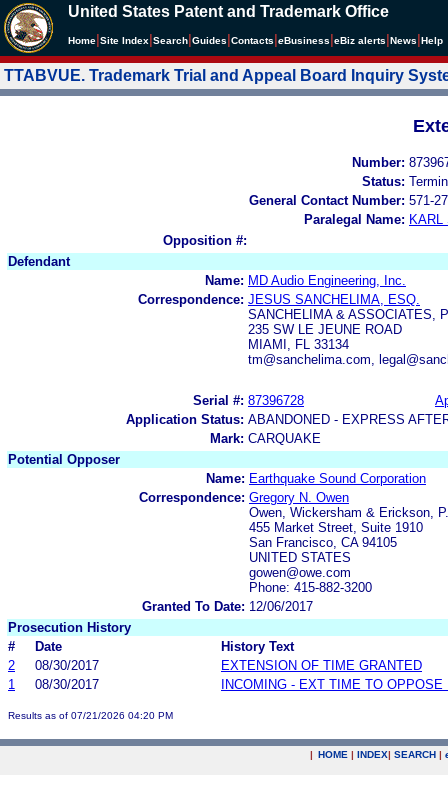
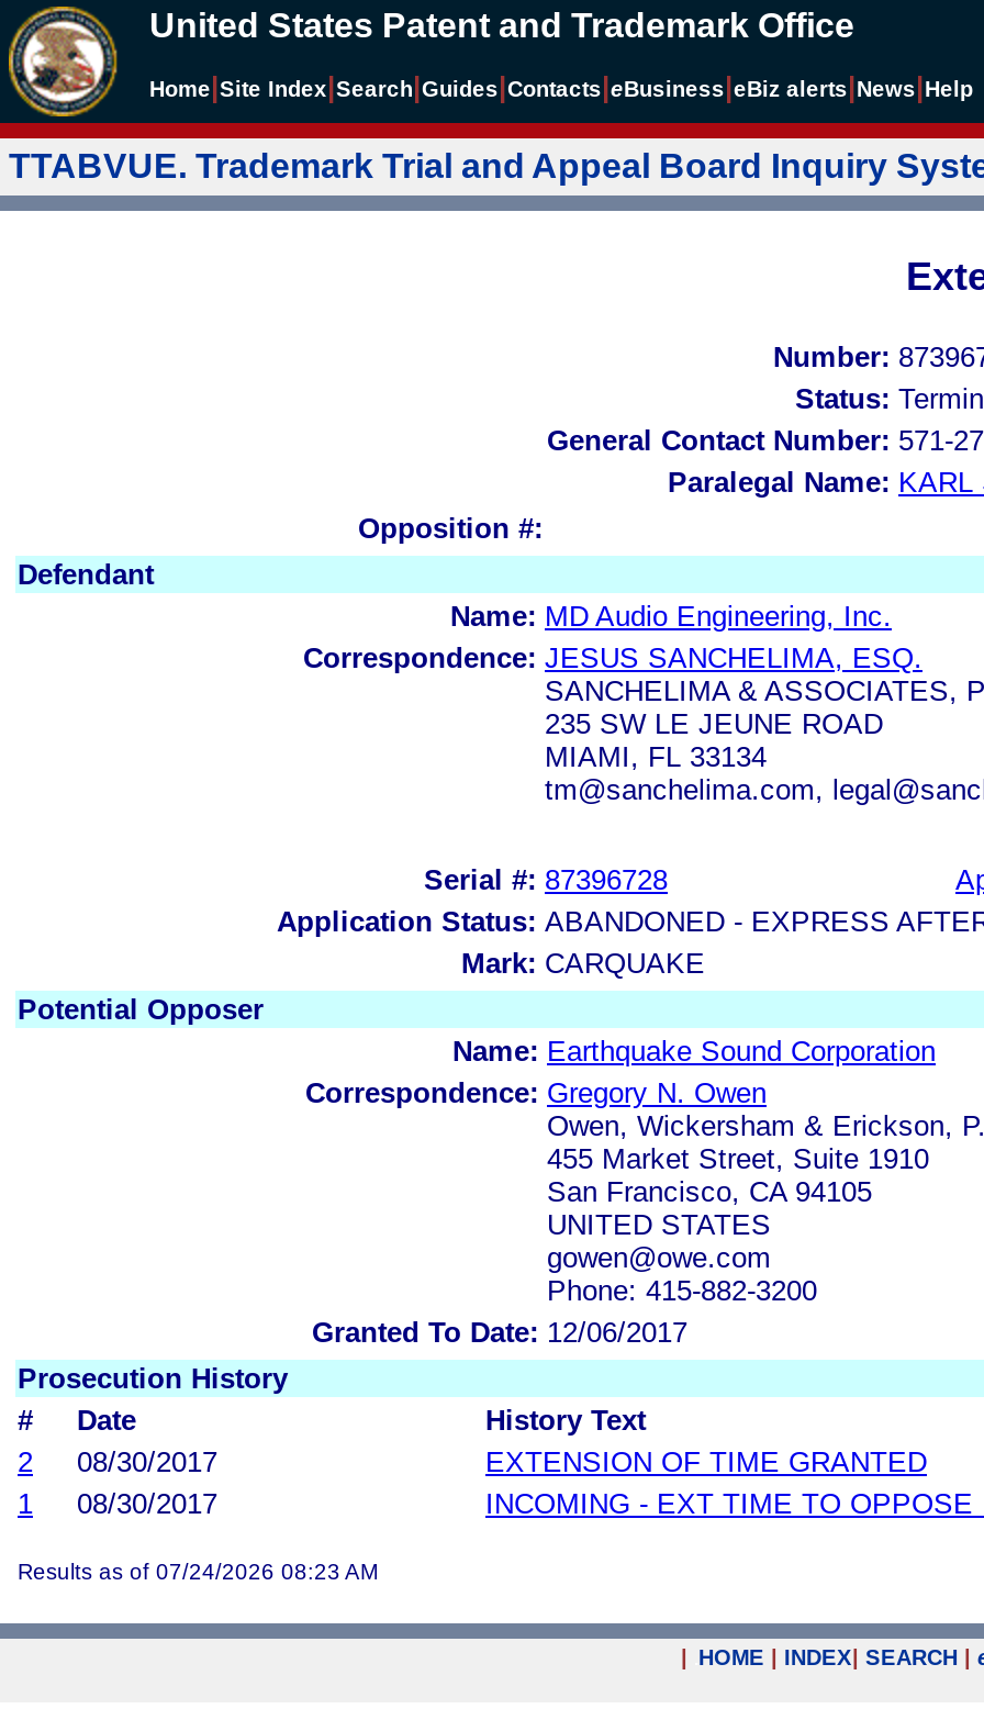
- Results as of 07/21/2026 04:20 PM
+ Results as of 07/24/2026 08:23 AM
